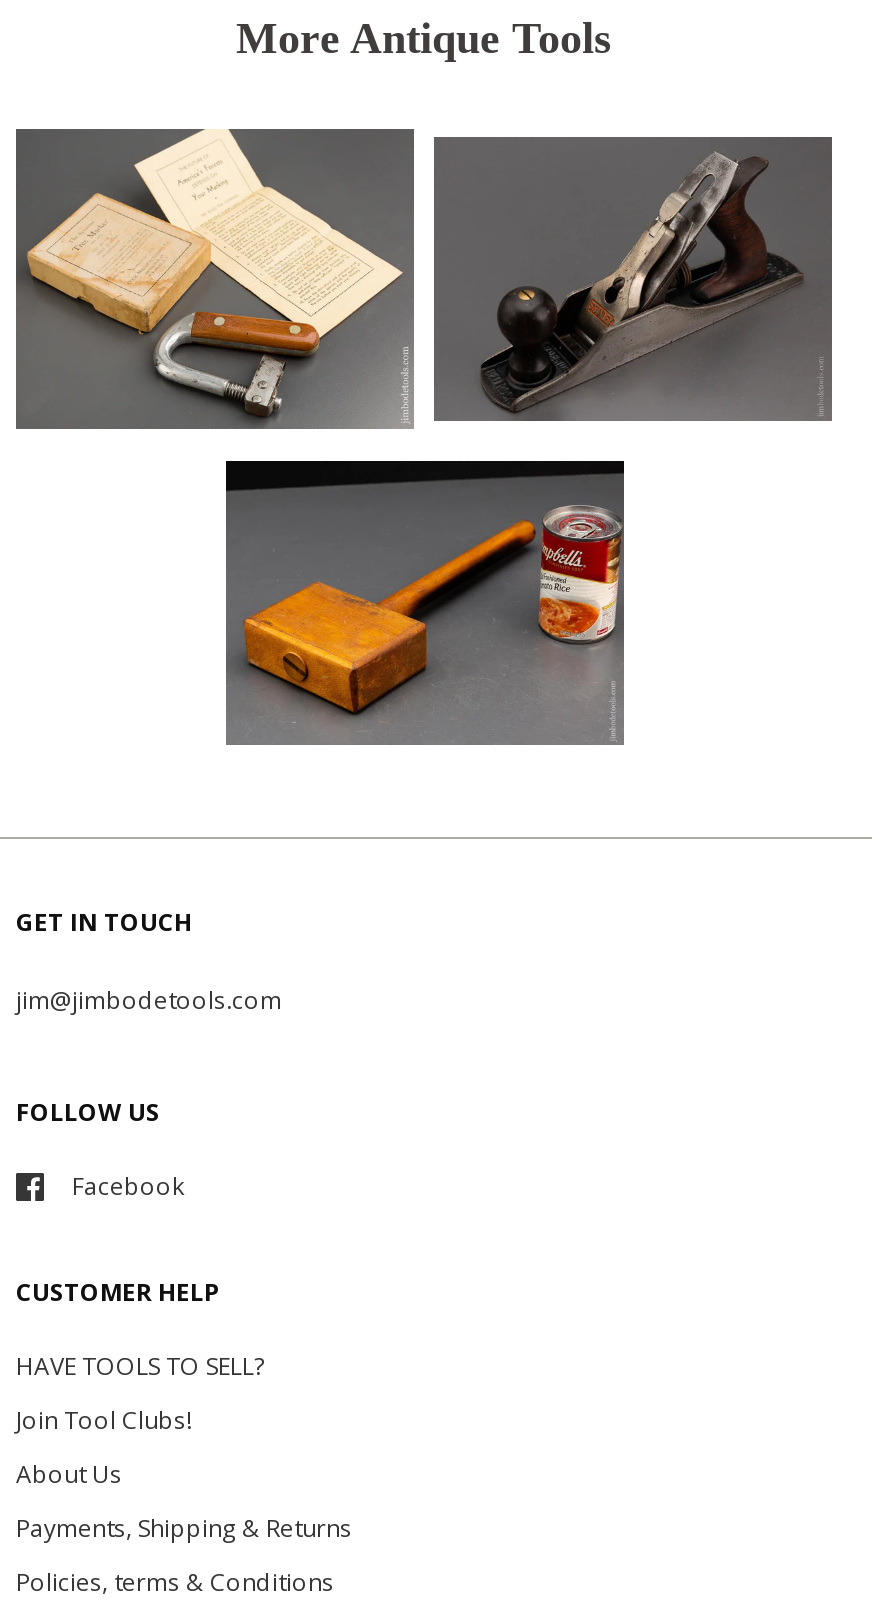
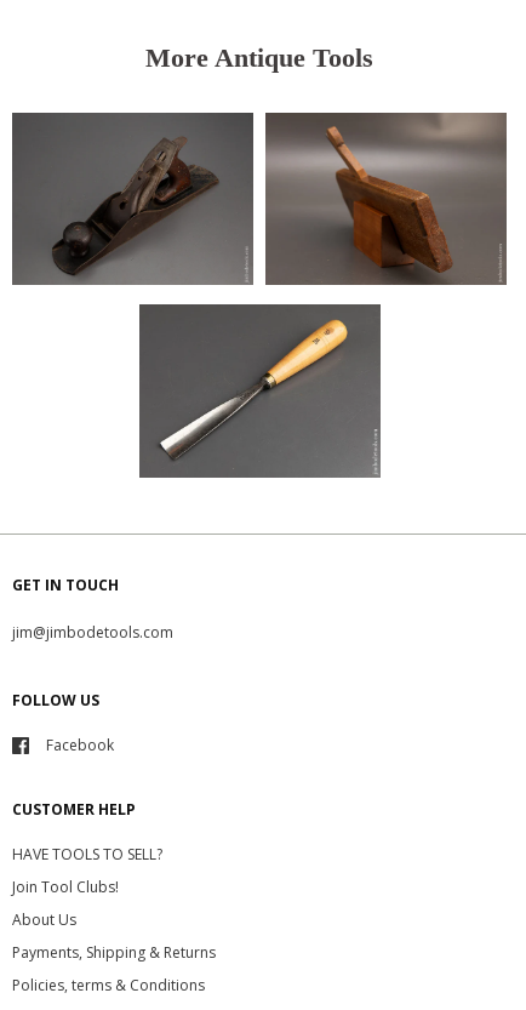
- [image]
+ [image]

- [image]
+ [image]

- [image]
+ [image]
